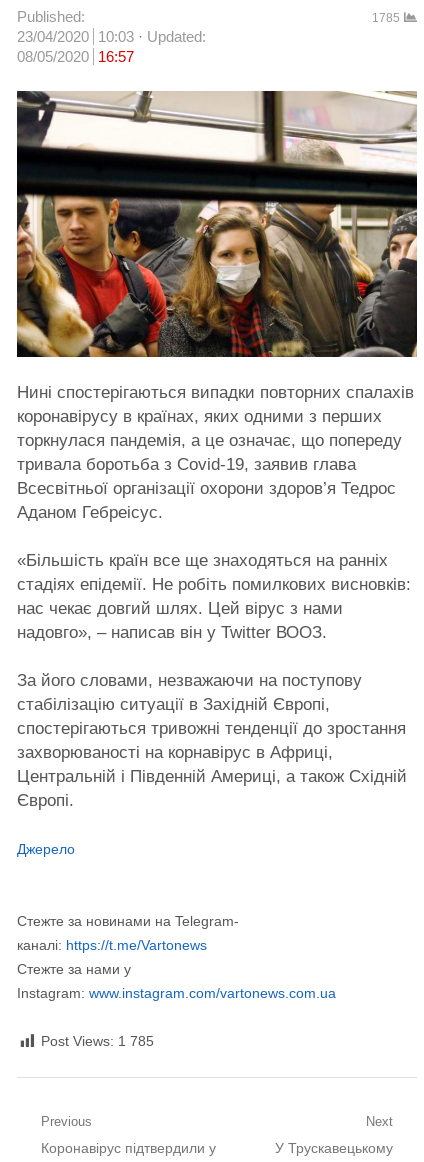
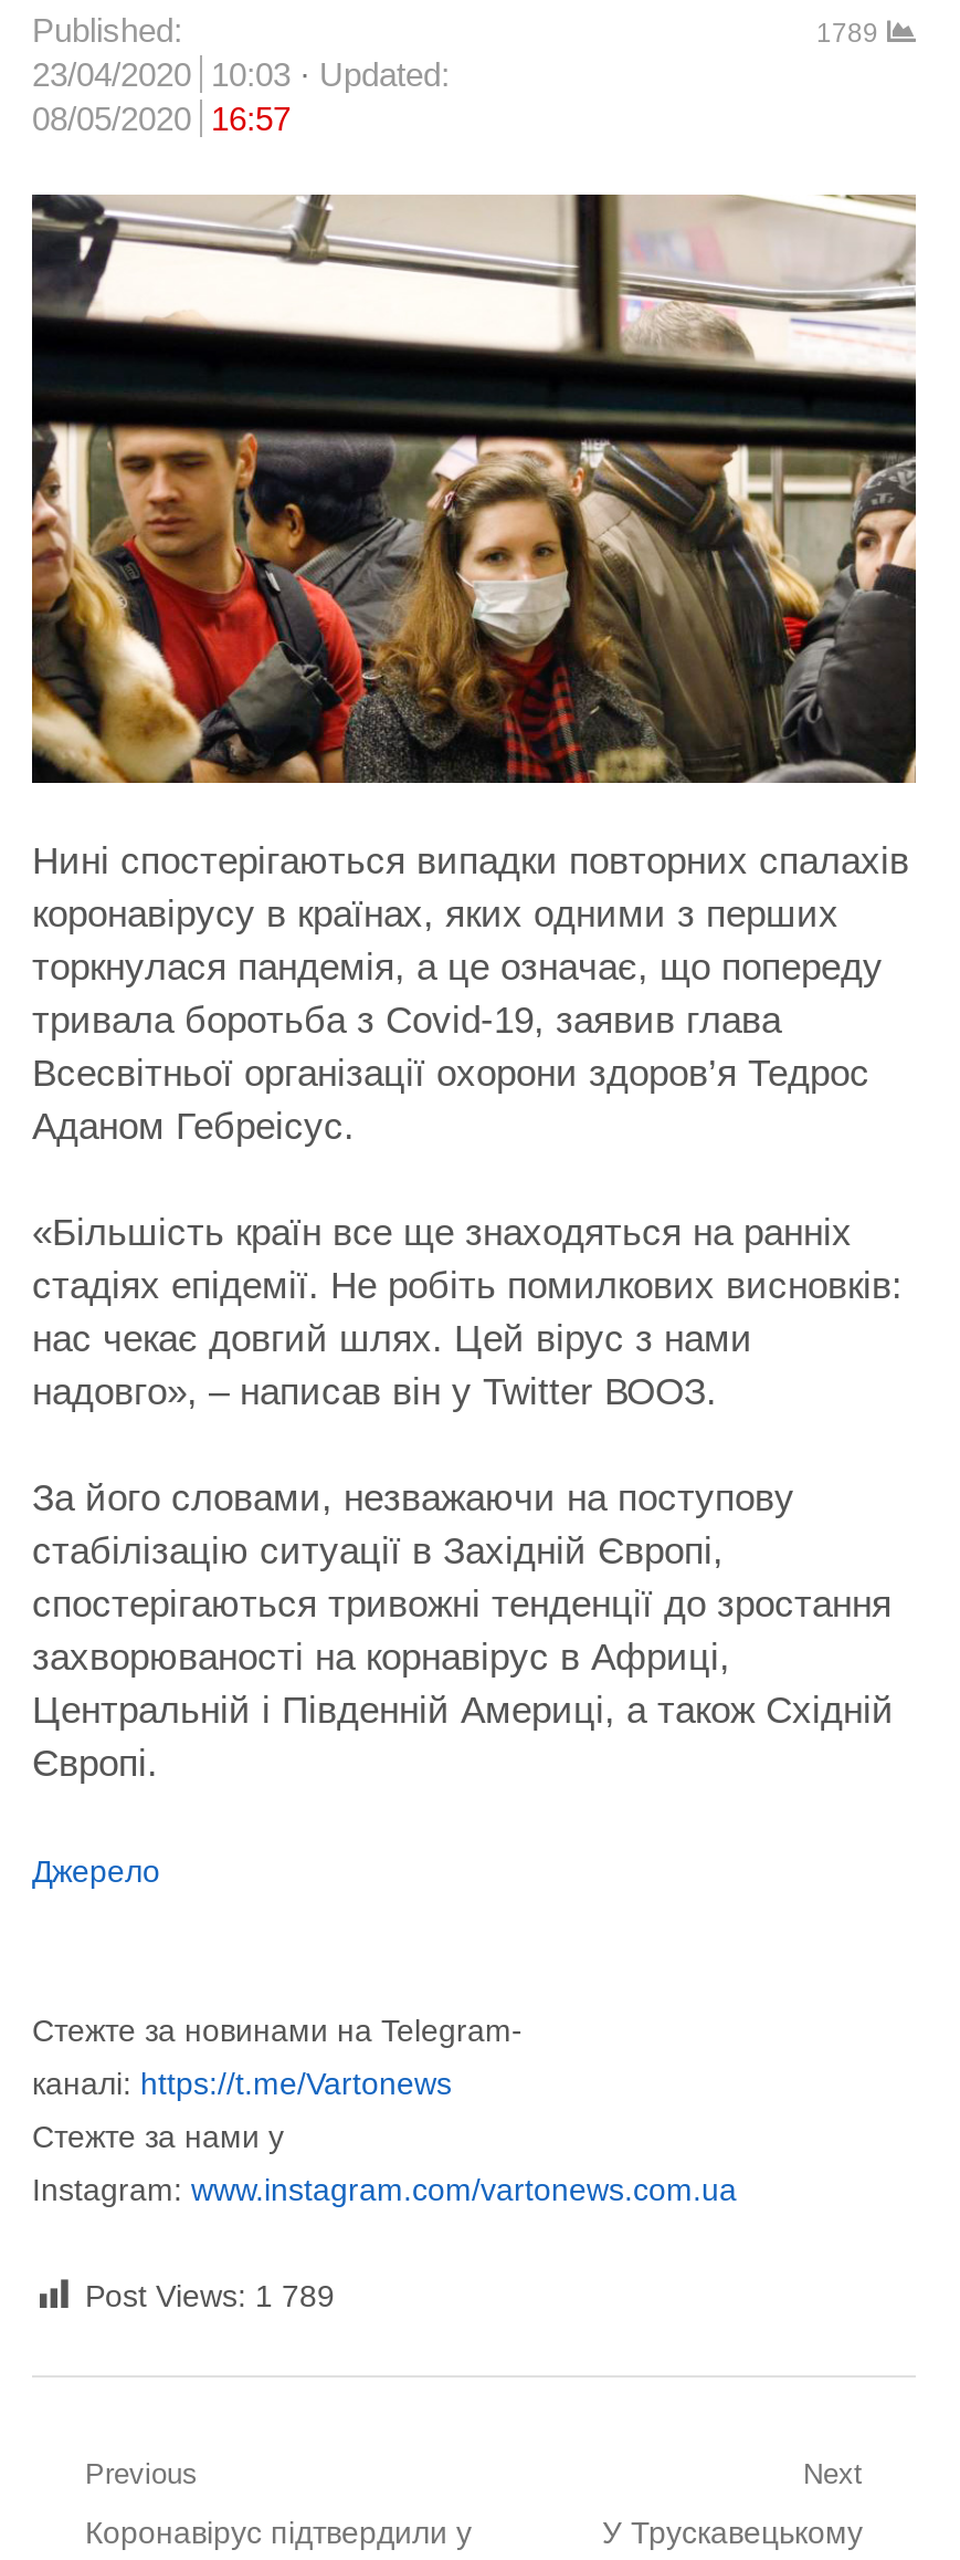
- 1785
+ 1789

- Post Views: 1 785
+ Post Views: 1 789
